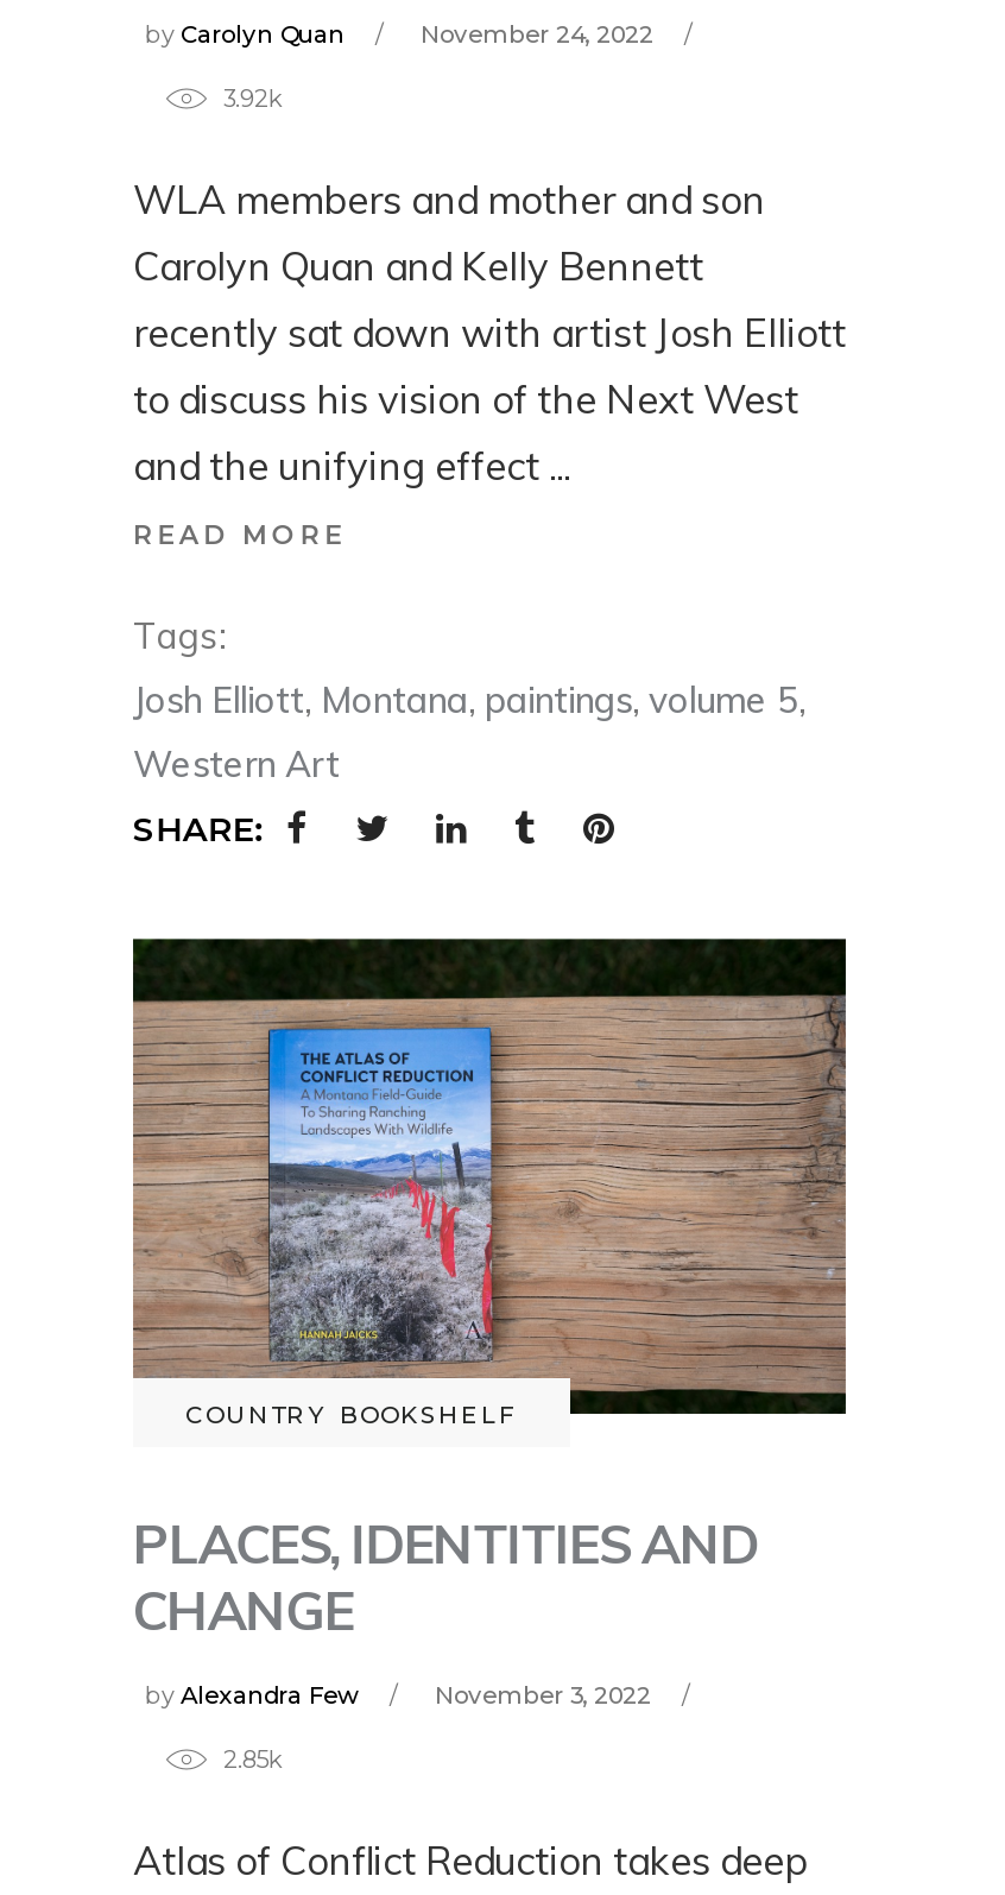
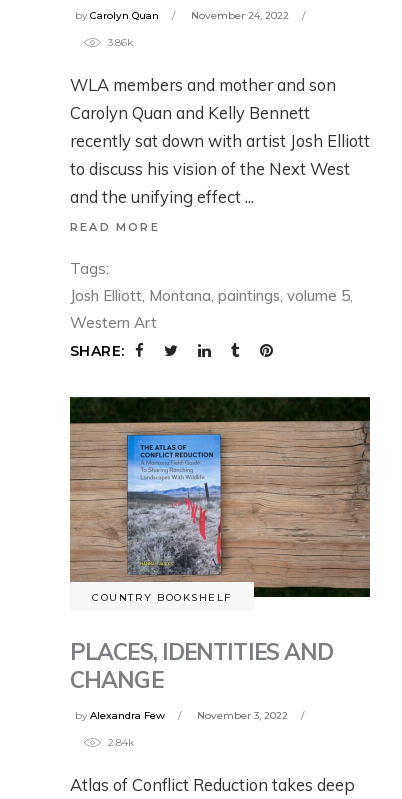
- 3.92k
+ 3.86k

- 2.85k
+ 2.84k
